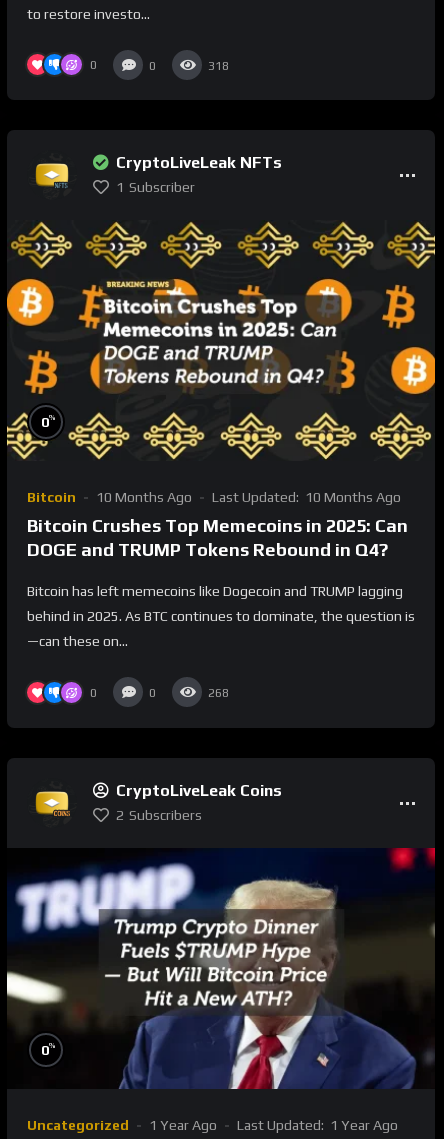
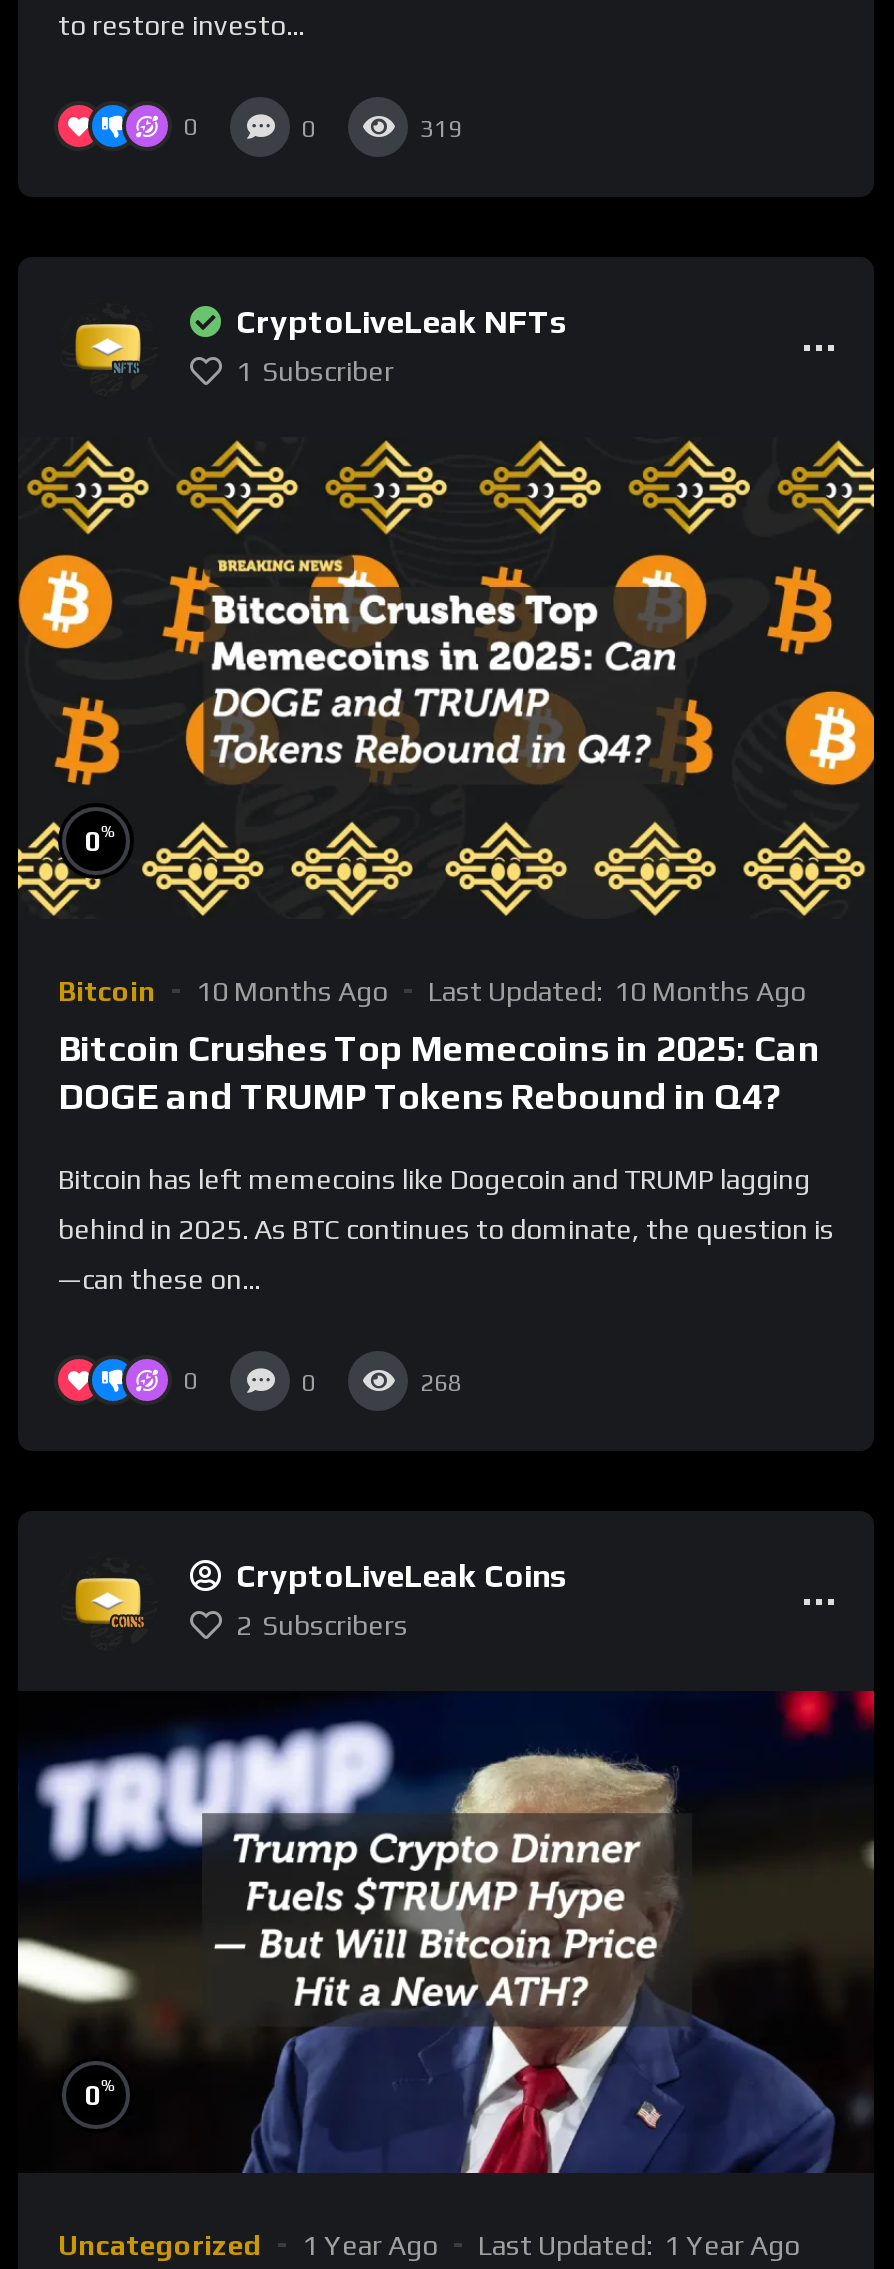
- 318
+ 319
